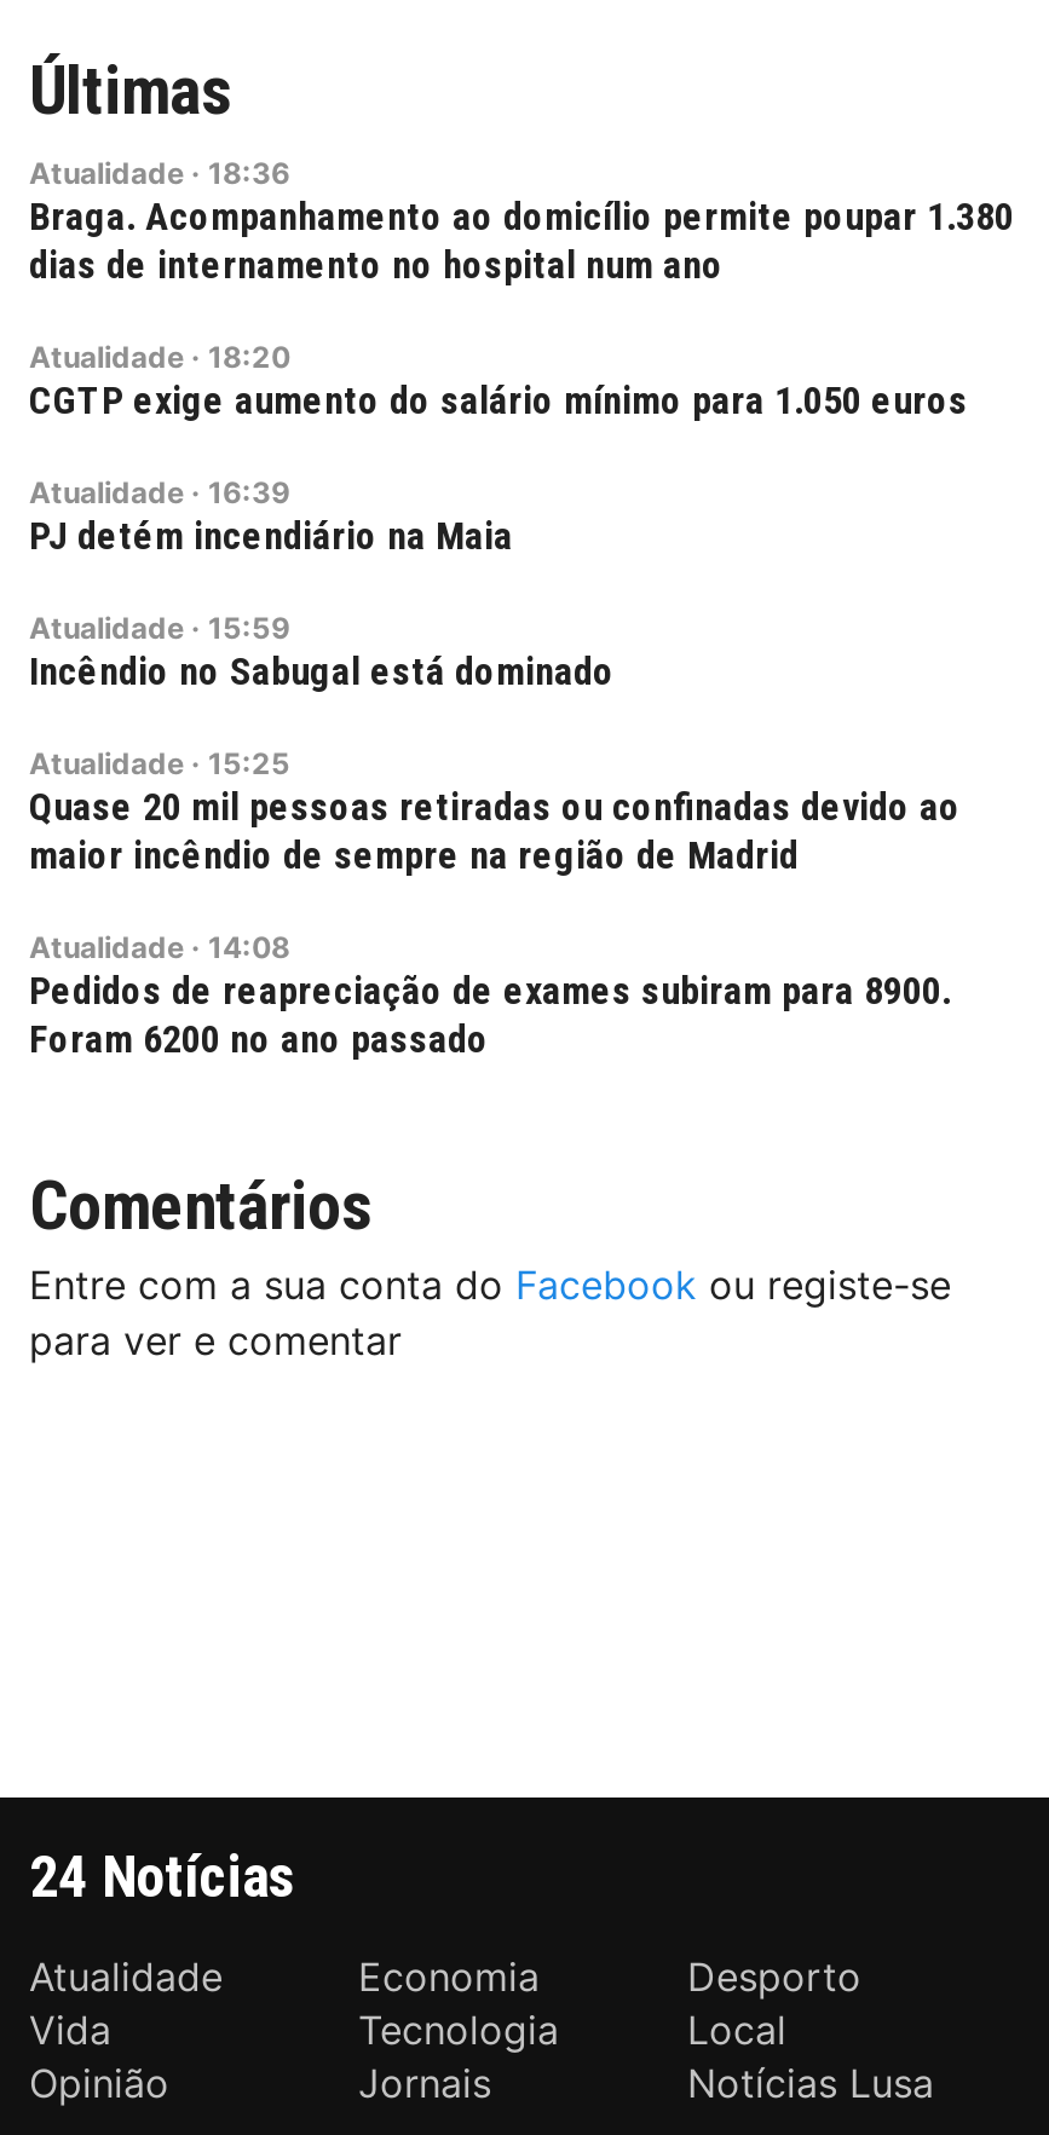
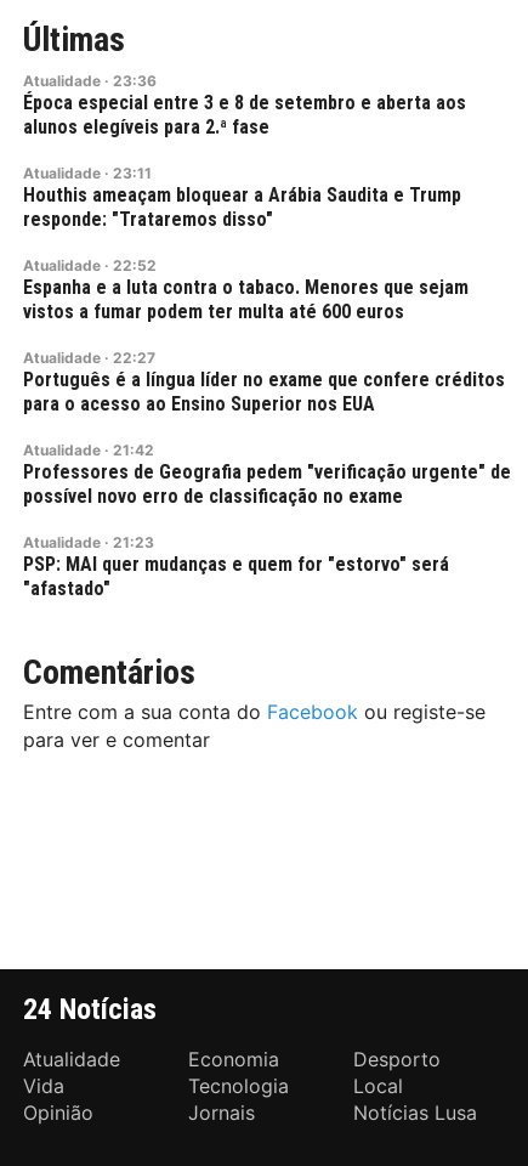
- Atualidade · 18:36
- Braga. Acompanhamento ao domicílio permite poupar 1.380
- dias de internamento no hospital num ano
+ Atualidade · 23:36
+ Época especial entre 3 e 8 de setembro e aberta aos
+ alunos elegíveis para 2.ª fase

- Atualidade · 18:20
- CGTP exige aumento do salário mínimo para 1.050 euros
+ Atualidade · 23:11
+ Houthis ameaçam bloquear a Arábia Saudita e Trump
+ responde: "Trataremos disso"

- Atualidade · 16:39
- PJ detém incendiário na Maia
+ Atualidade · 22:52
+ Espanha e a luta contra o tabaco. Menores que sejam
+ vistos a fumar podem ter multa até 600 euros

- Atualidade · 15:59
- Incêndio no Sabugal está dominado
+ Atualidade · 22:27
+ Português é a língua líder no exame que confere créditos
+ para o acesso ao Ensino Superior nos EUA

- Atualidade · 15:25
- Quase 20 mil pessoas retiradas ou confinadas devido ao
- maior incêndio de sempre na região de Madrid
+ Atualidade · 21:42
+ Professores de Geografia pedem "verificação urgente" de
+ possível novo erro de classificação no exame

- Atualidade · 14:08
- Pedidos de reapreciação de exames subiram para 8900.
- Foram 6200 no ano passado
+ Atualidade · 21:23
+ PSP: MAI quer mudanças e quem for "estorvo" será
+ "afastado"
